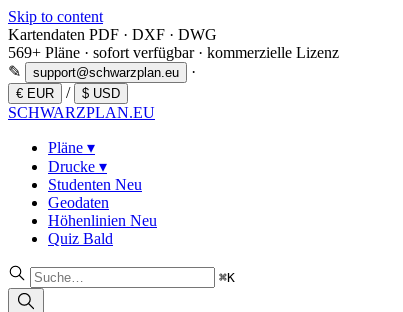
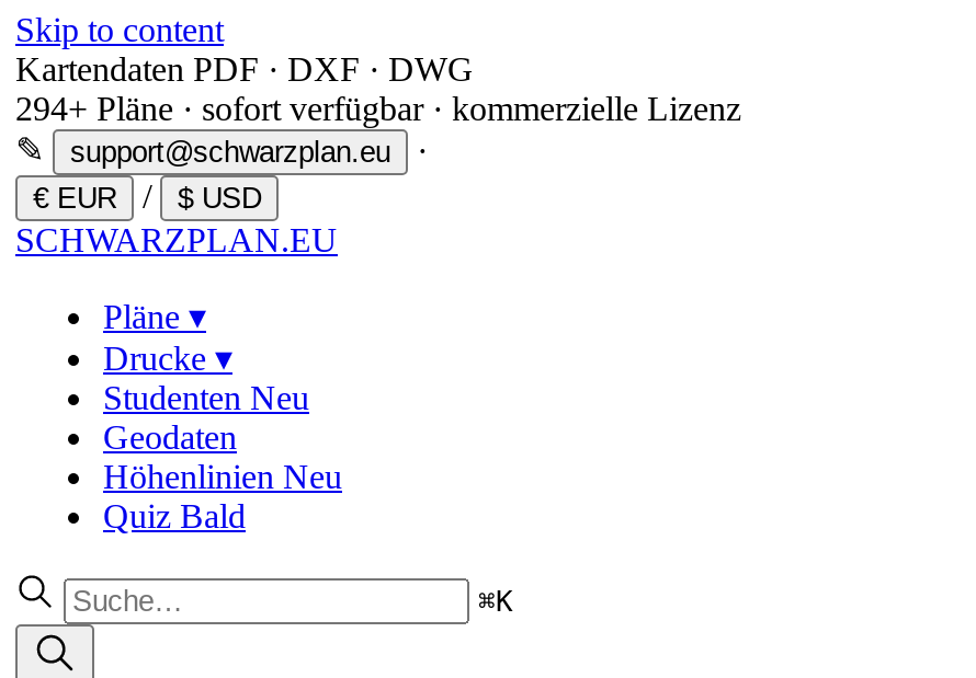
- 569+ Pläne · sofort verfügbar · kommerzielle Lizenz
+ 294+ Pläne · sofort verfügbar · kommerzielle Lizenz
